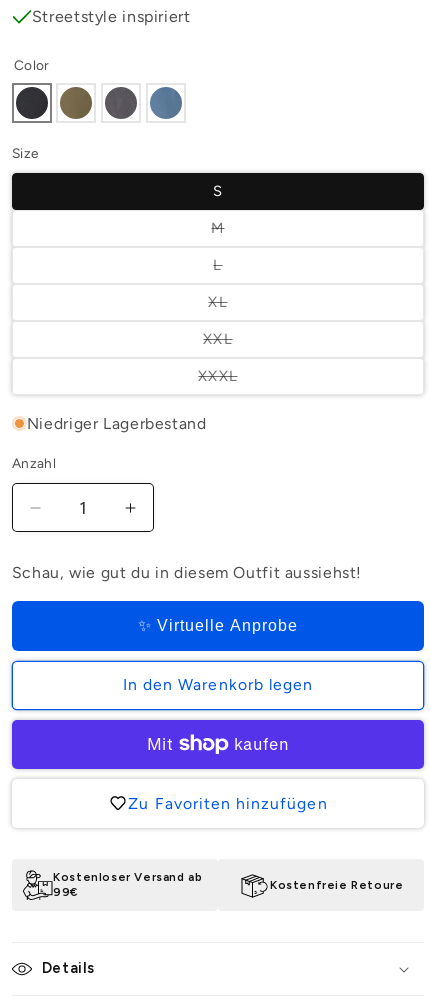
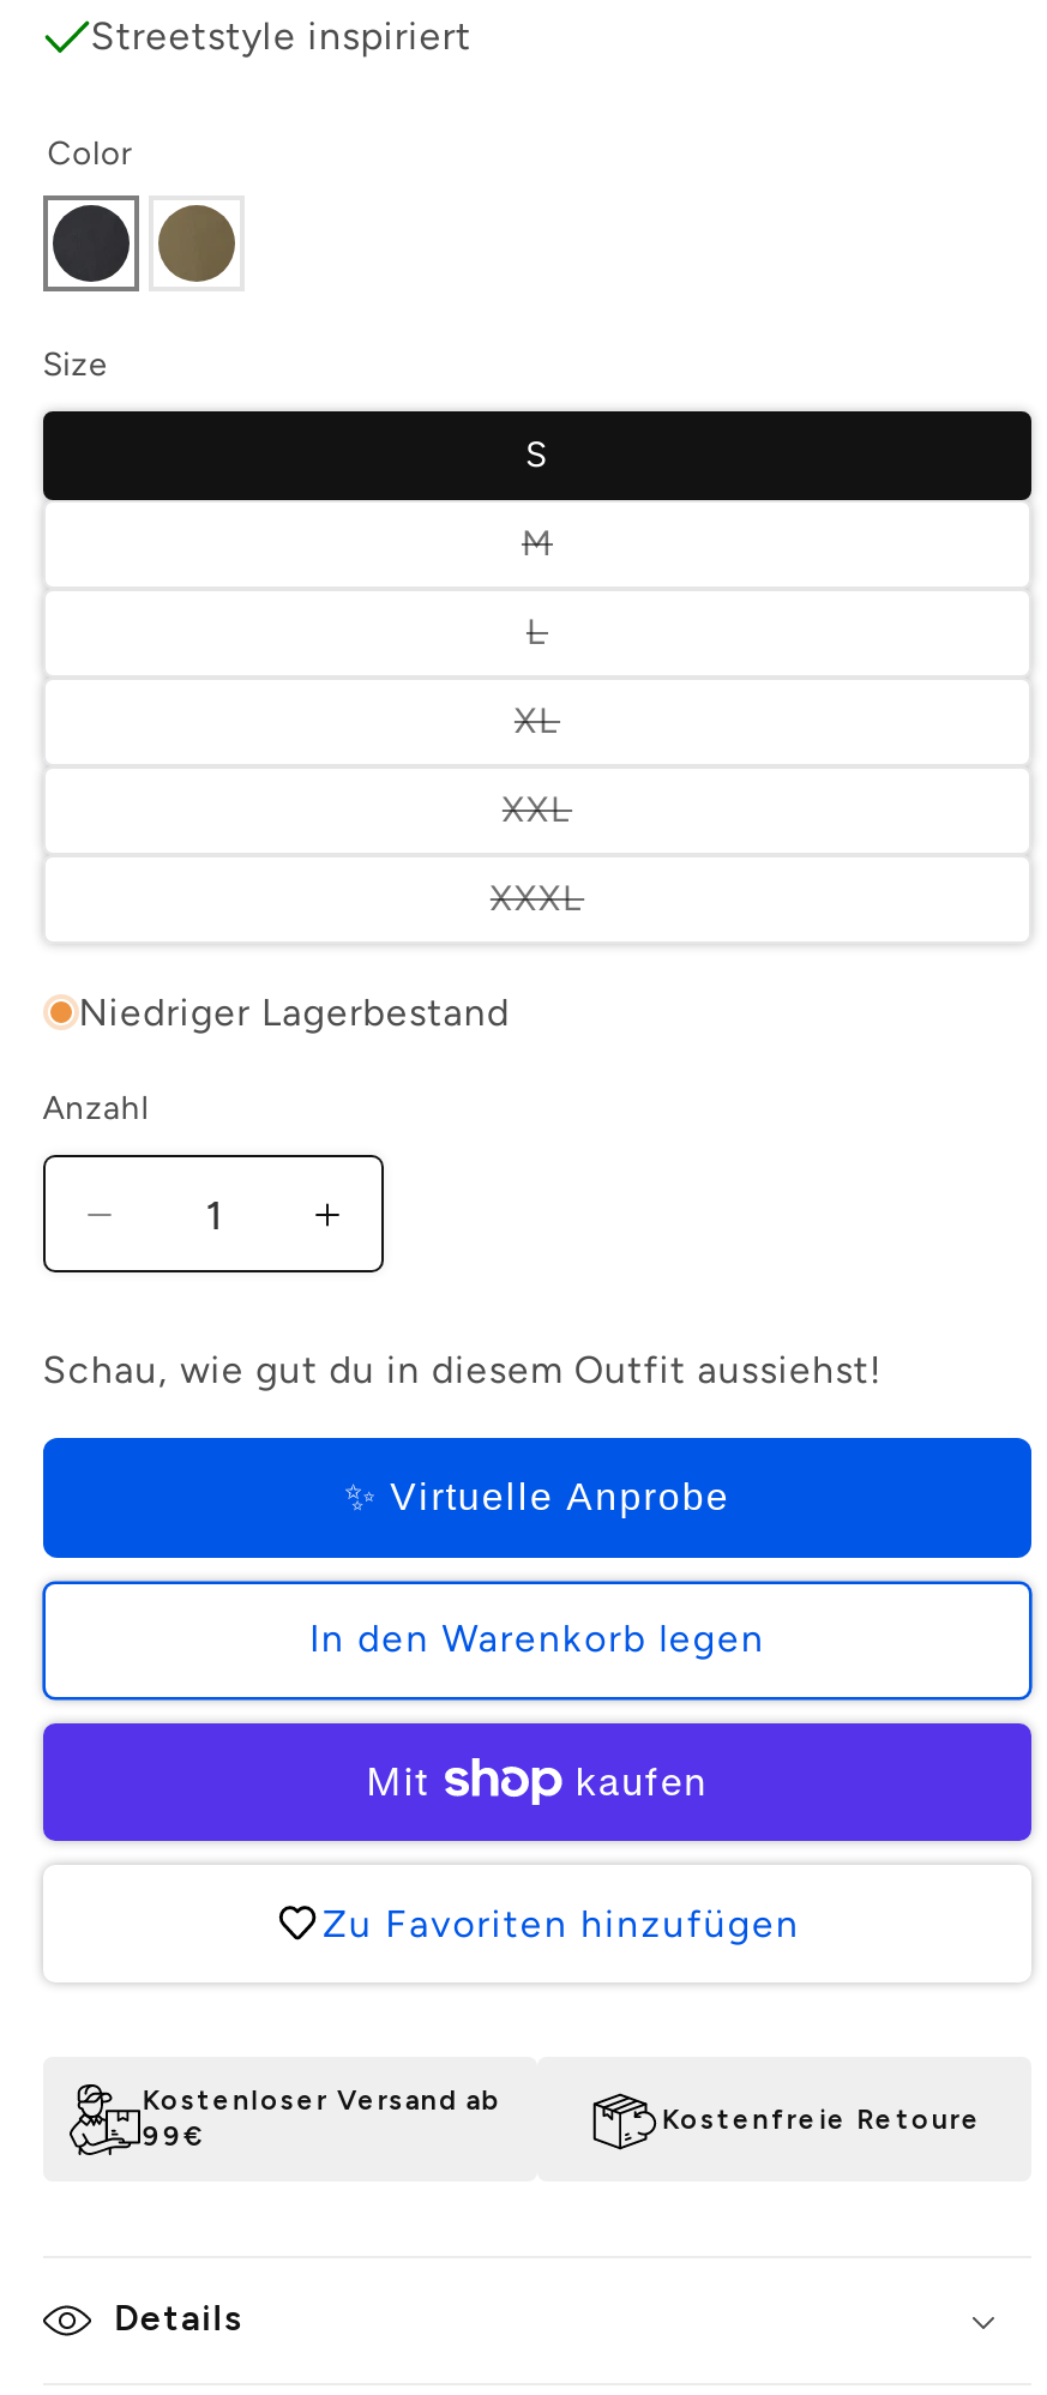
- [image]

- [image]
